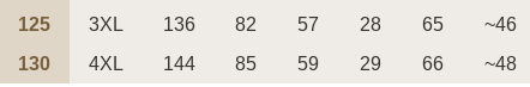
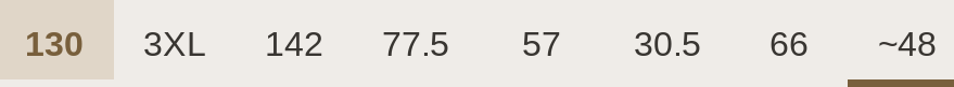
- 125
+ 130

- 28
- 65
- ~46
- 130
- 4XL
- 144
- 85
- 59
- 29
+ 30.5

- 136
+ 142

- 82
+ 77.5
